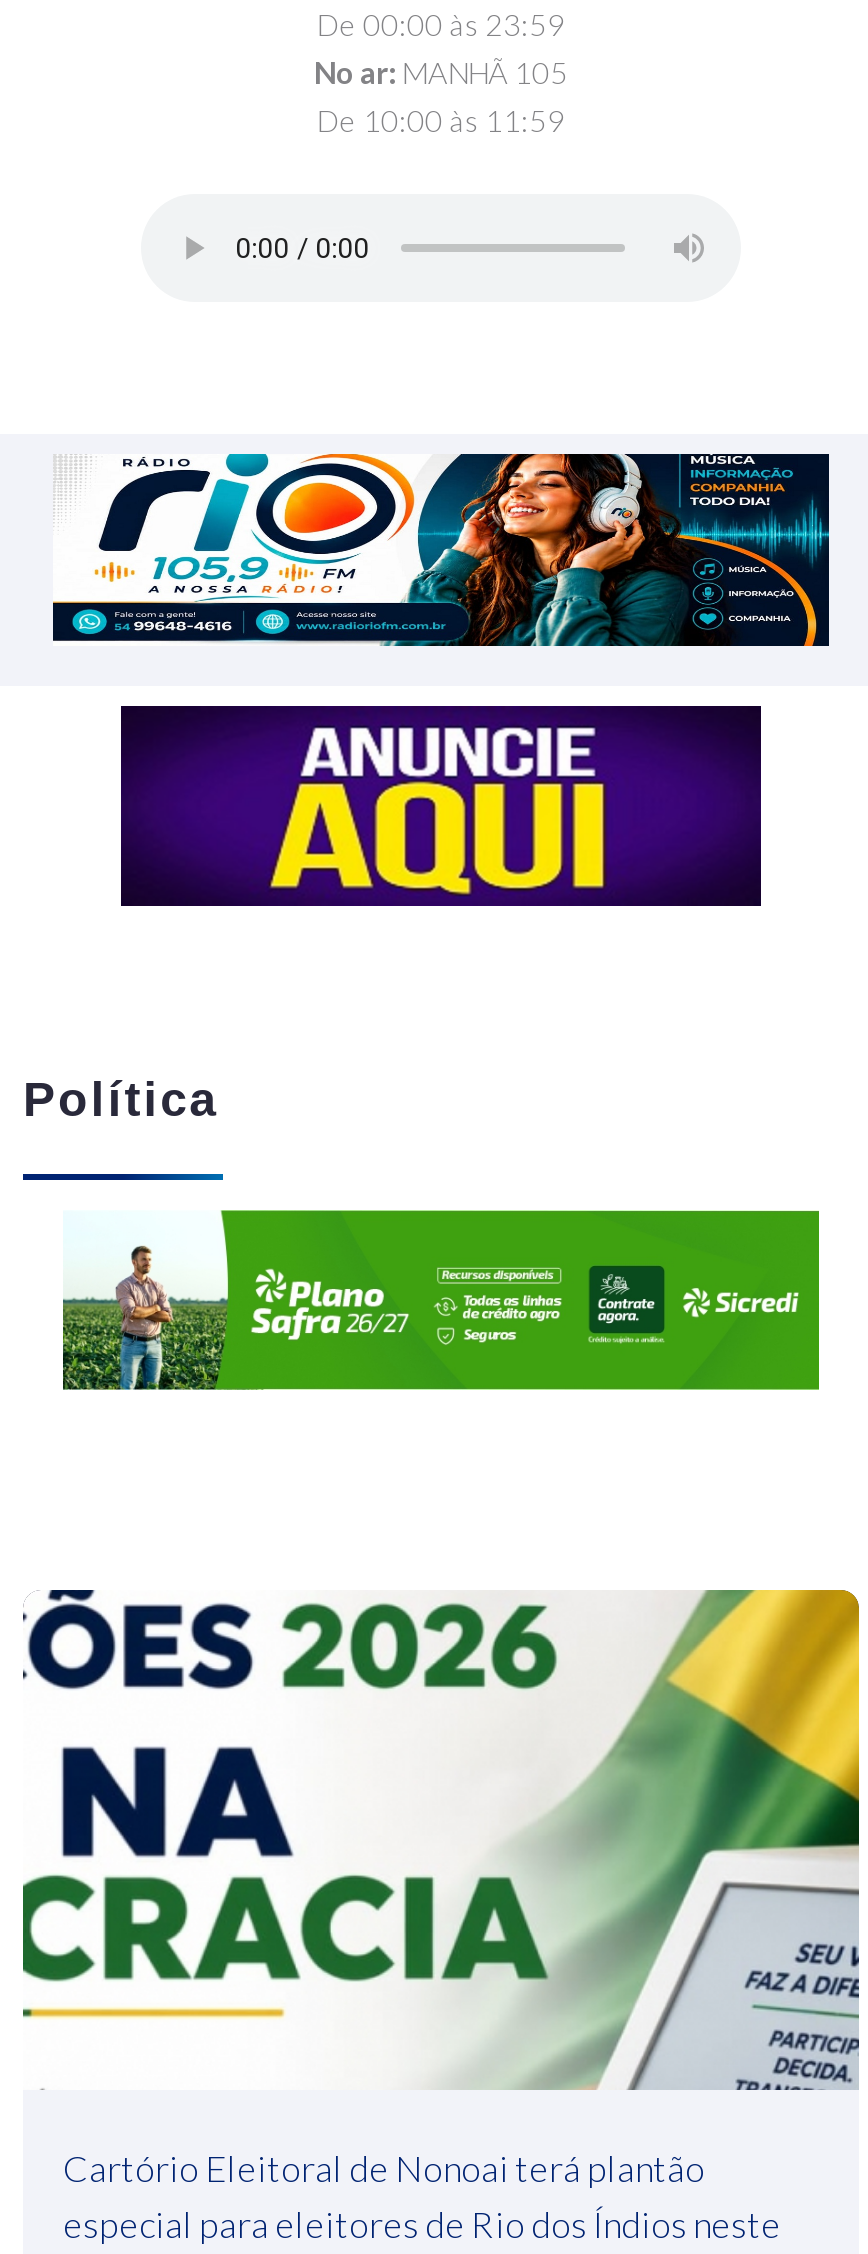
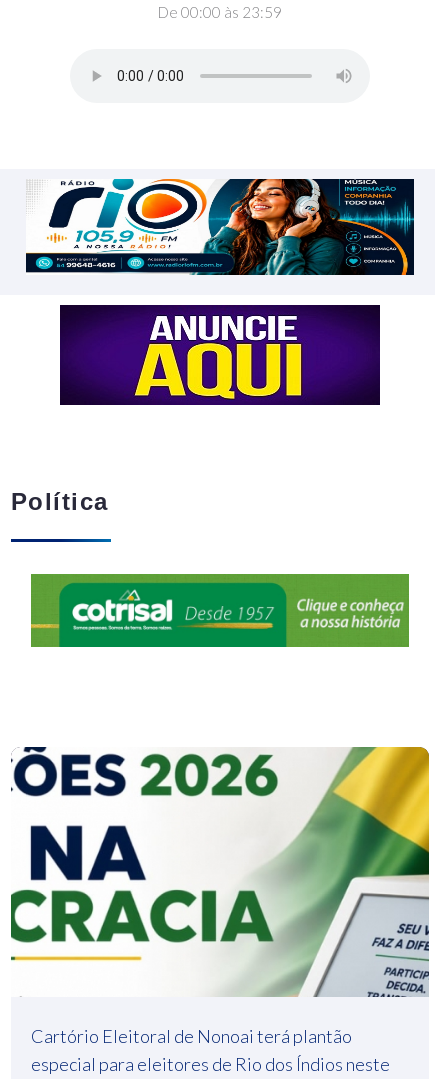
- No ar: MANHÃ 105
- De 10:00 às 11:59

- [image]
+ [image]
